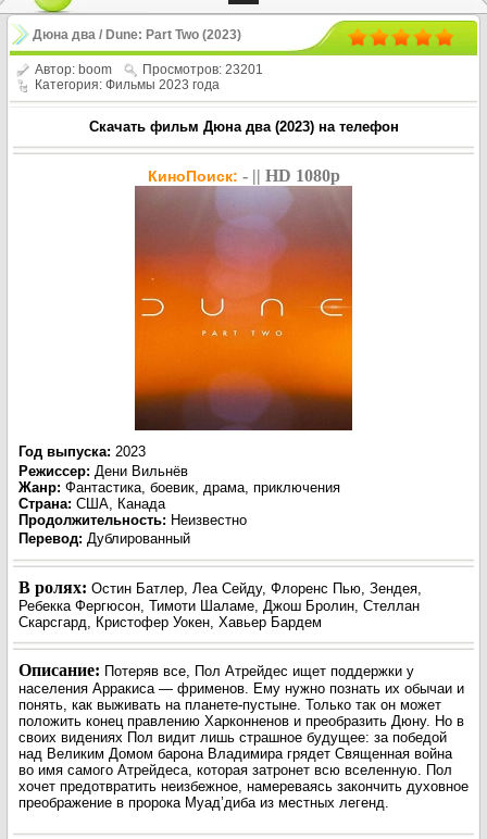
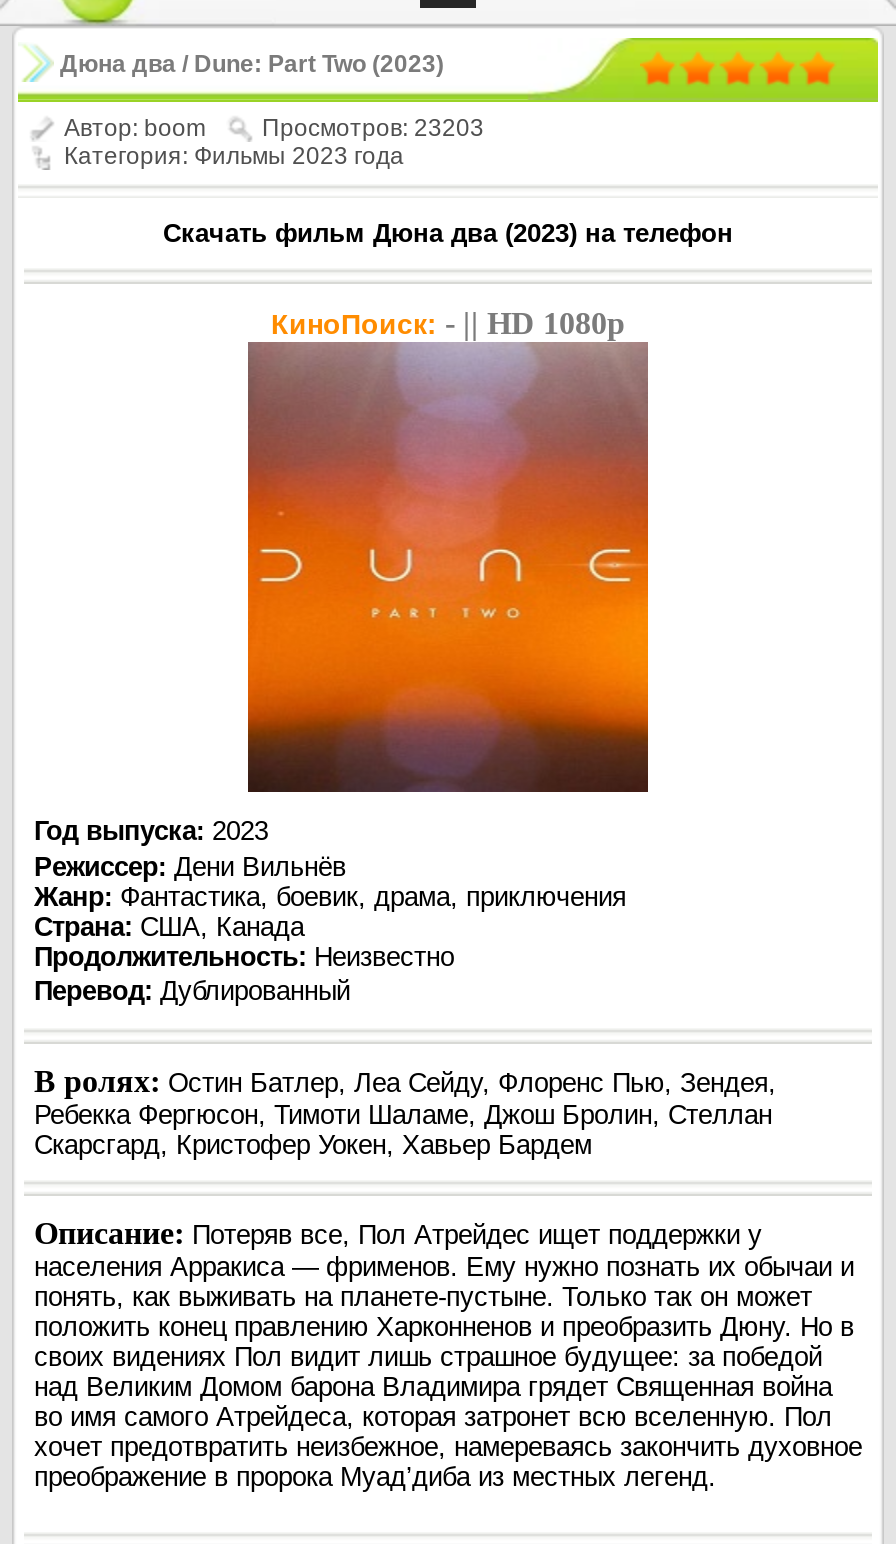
- Просмотров: 23201
+ Просмотров: 23203
